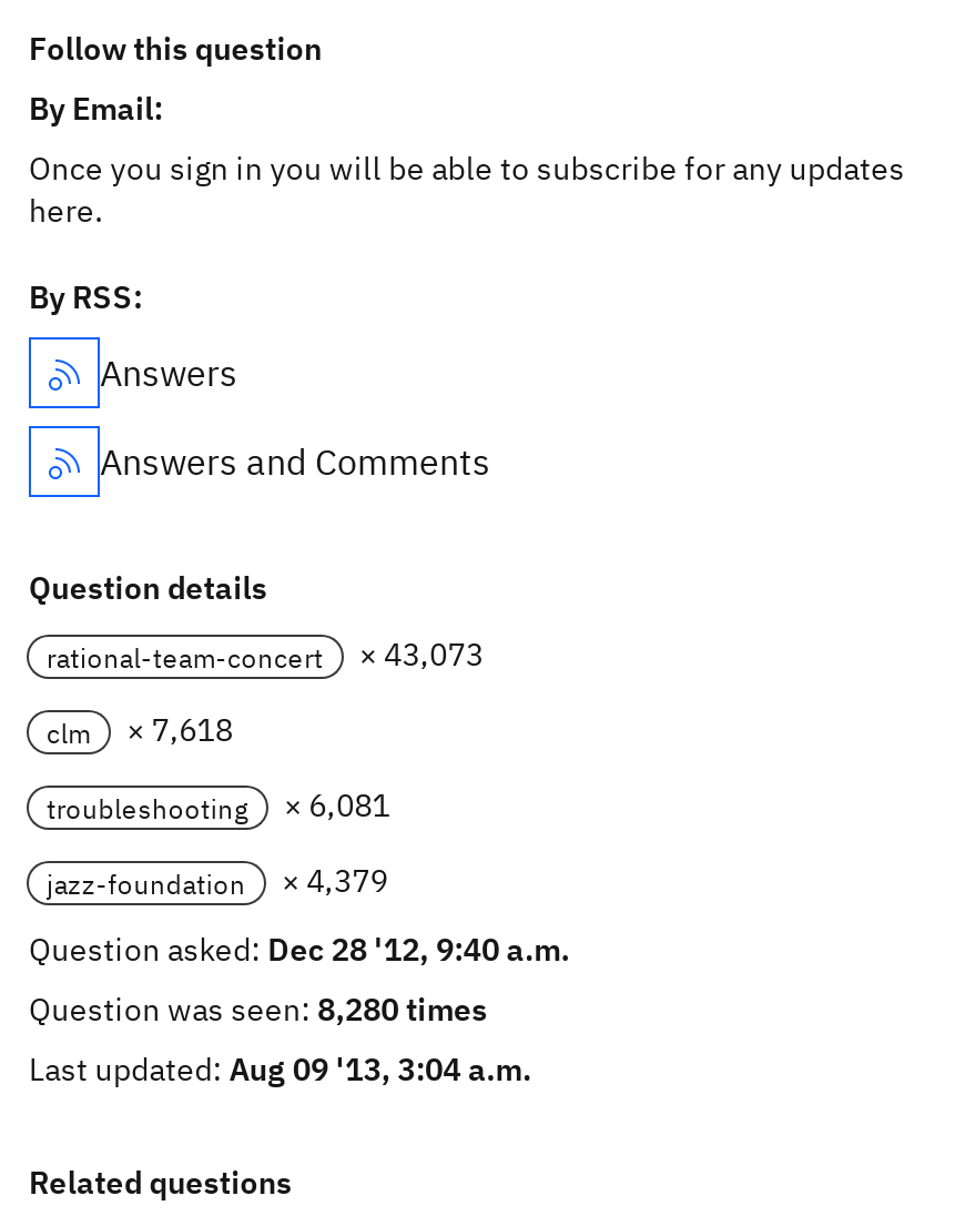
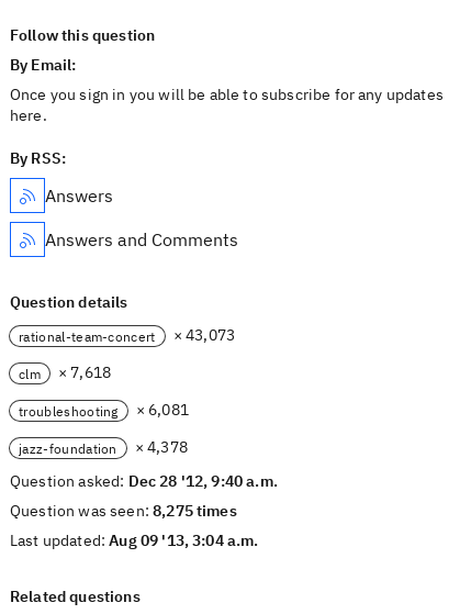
- jazz-foundation × 4,379
+ jazz-foundation × 4,378

- Question was seen: 8,280 times
+ Question was seen: 8,275 times
